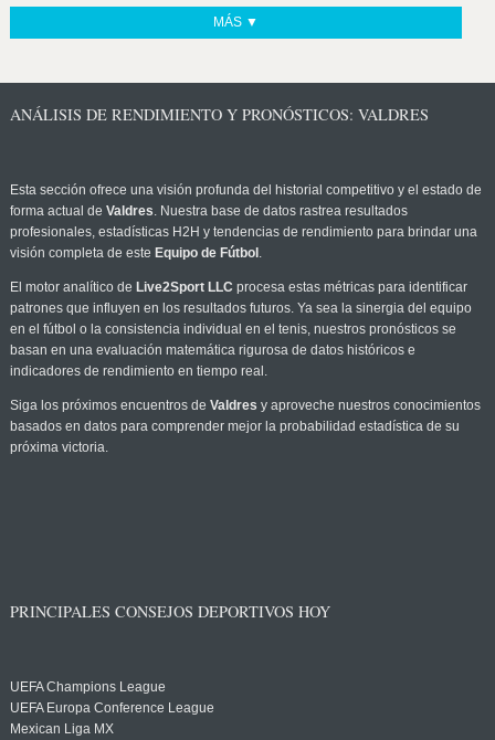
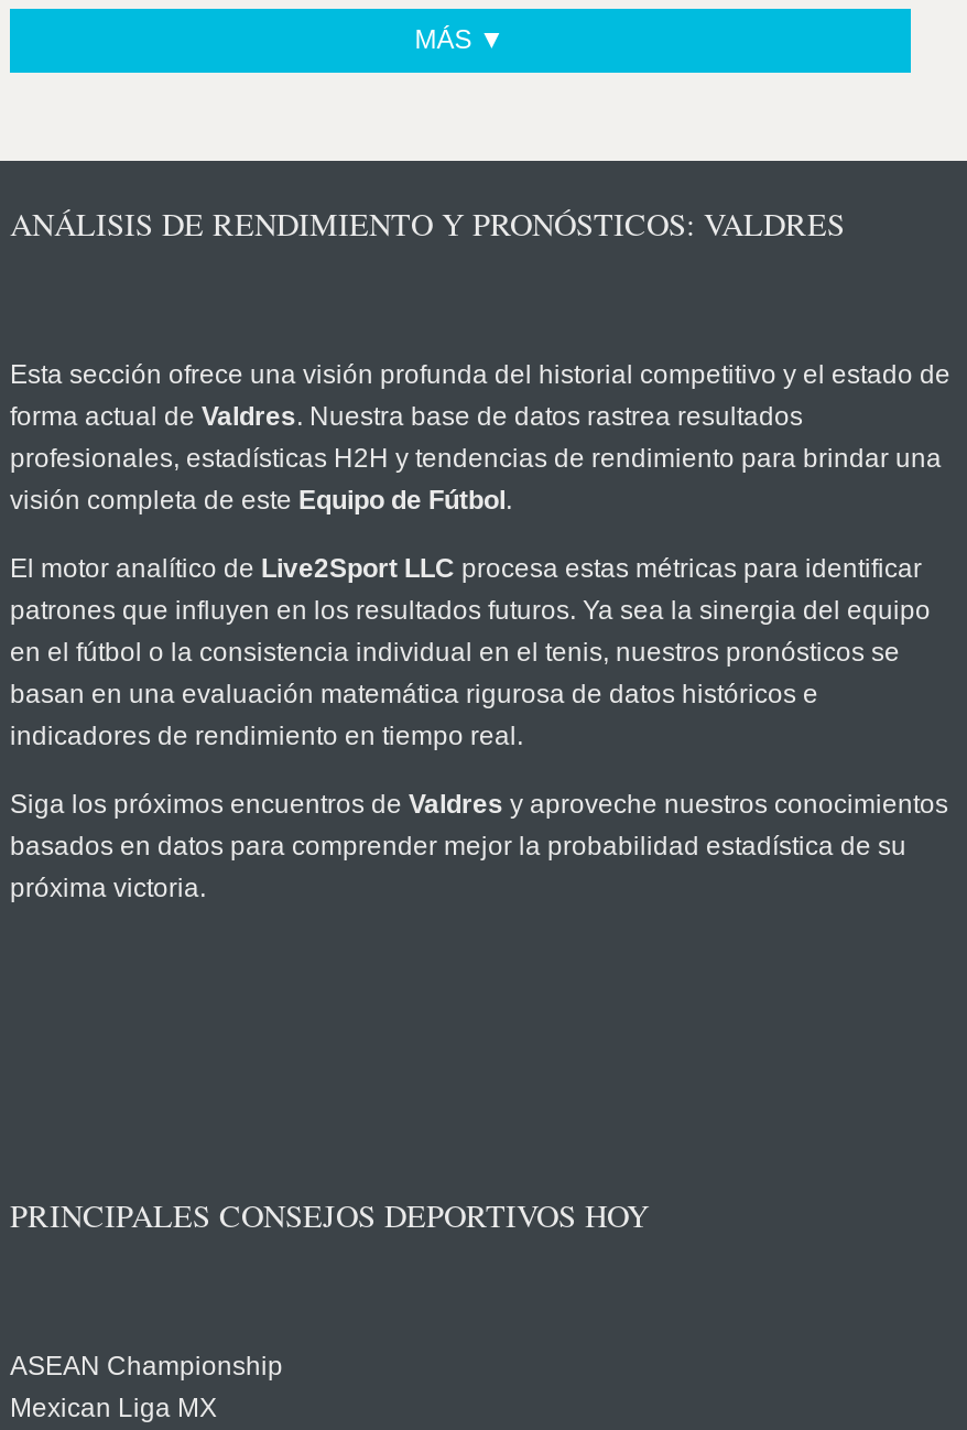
- UEFA Champions League
- UEFA Europa Conference League
+ ASEAN Championship
